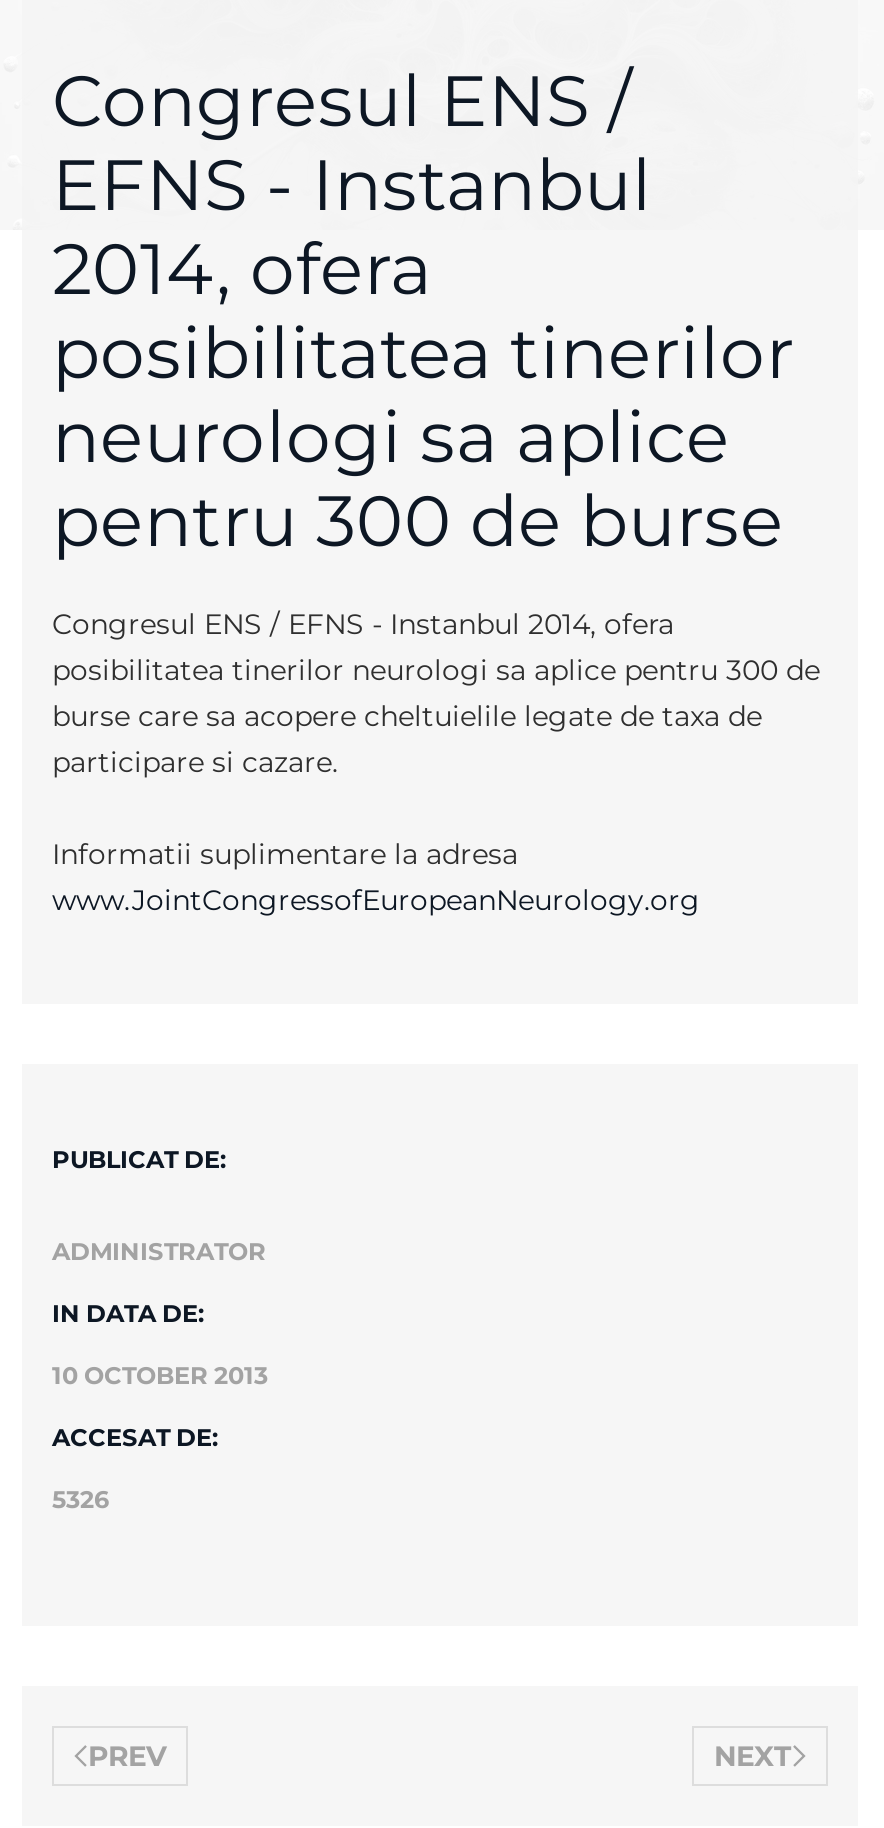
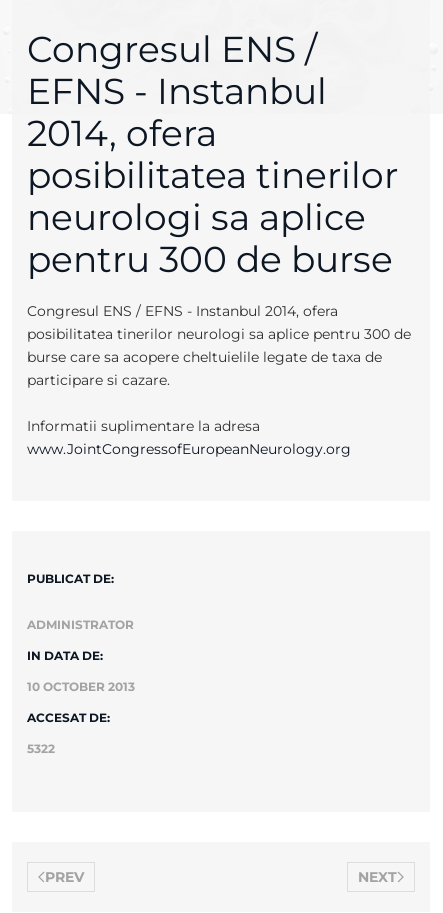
- 5326
+ 5322
